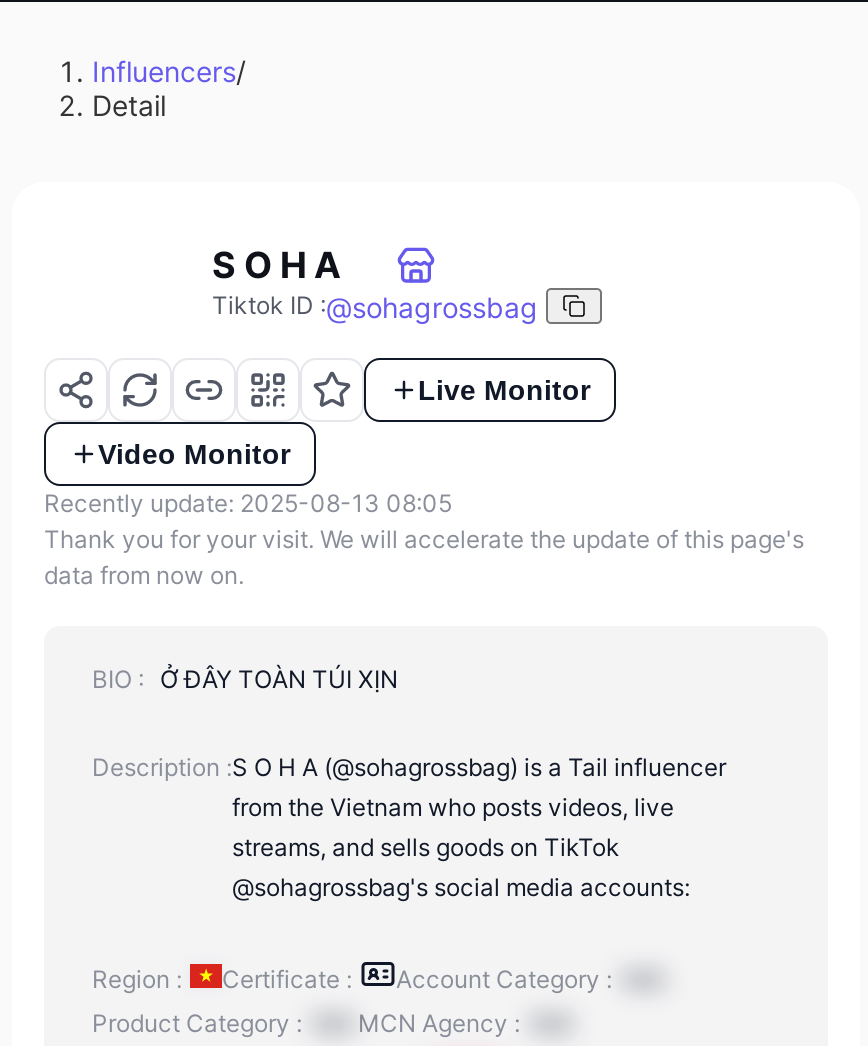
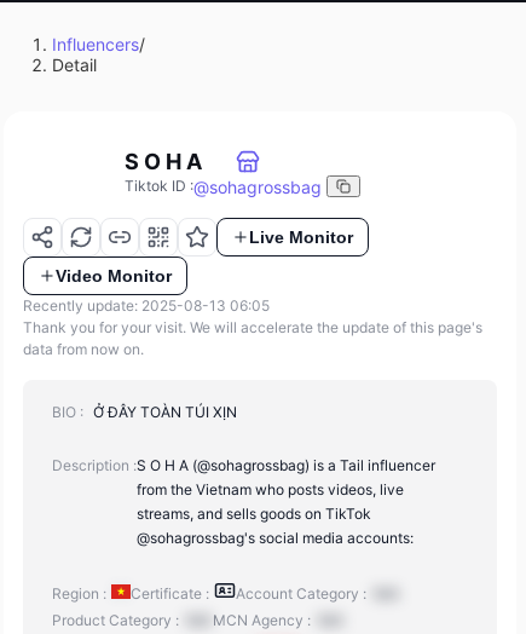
- Recently update: 2025-08-13 08:05
+ Recently update: 2025-08-13 06:05
